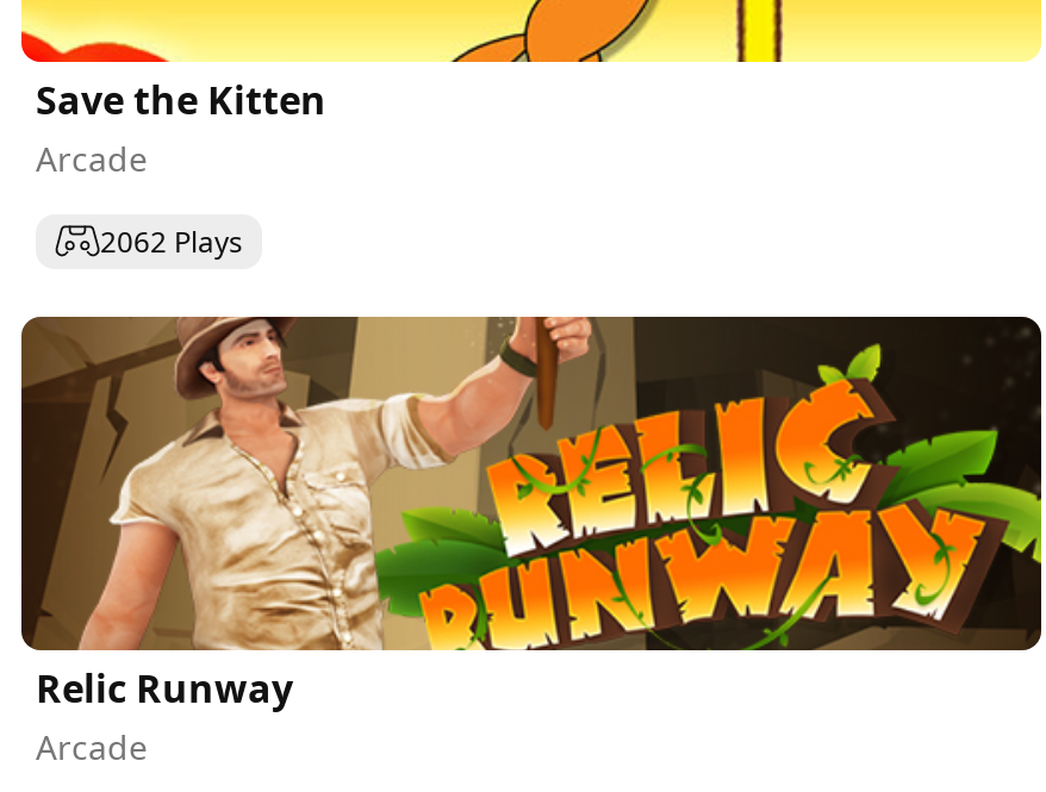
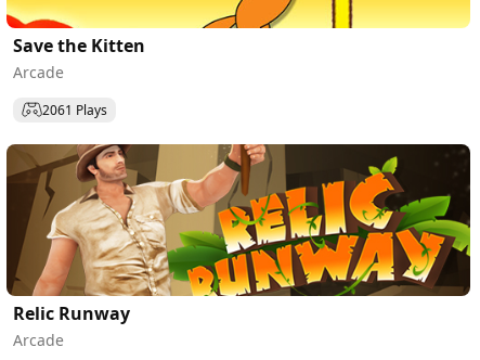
- 2062 Plays
+ 2061 Plays
